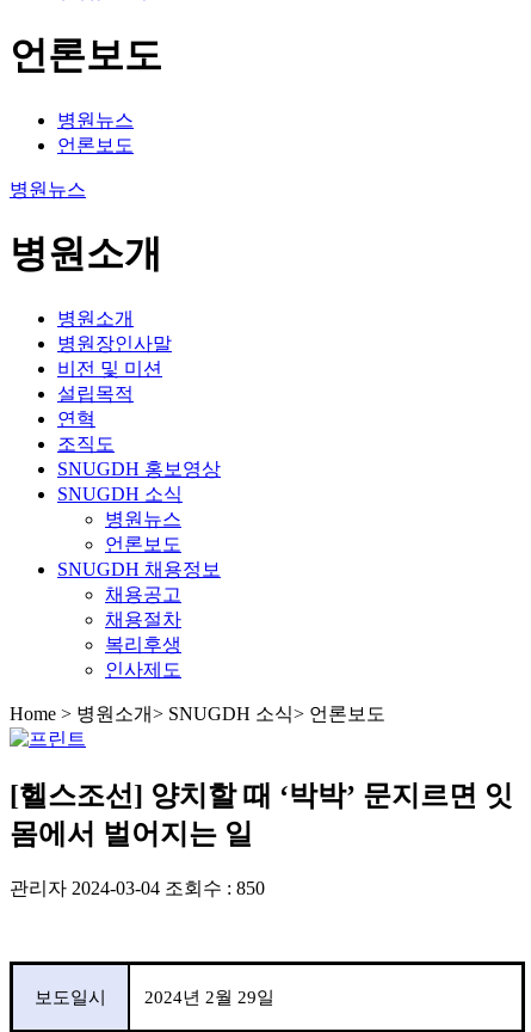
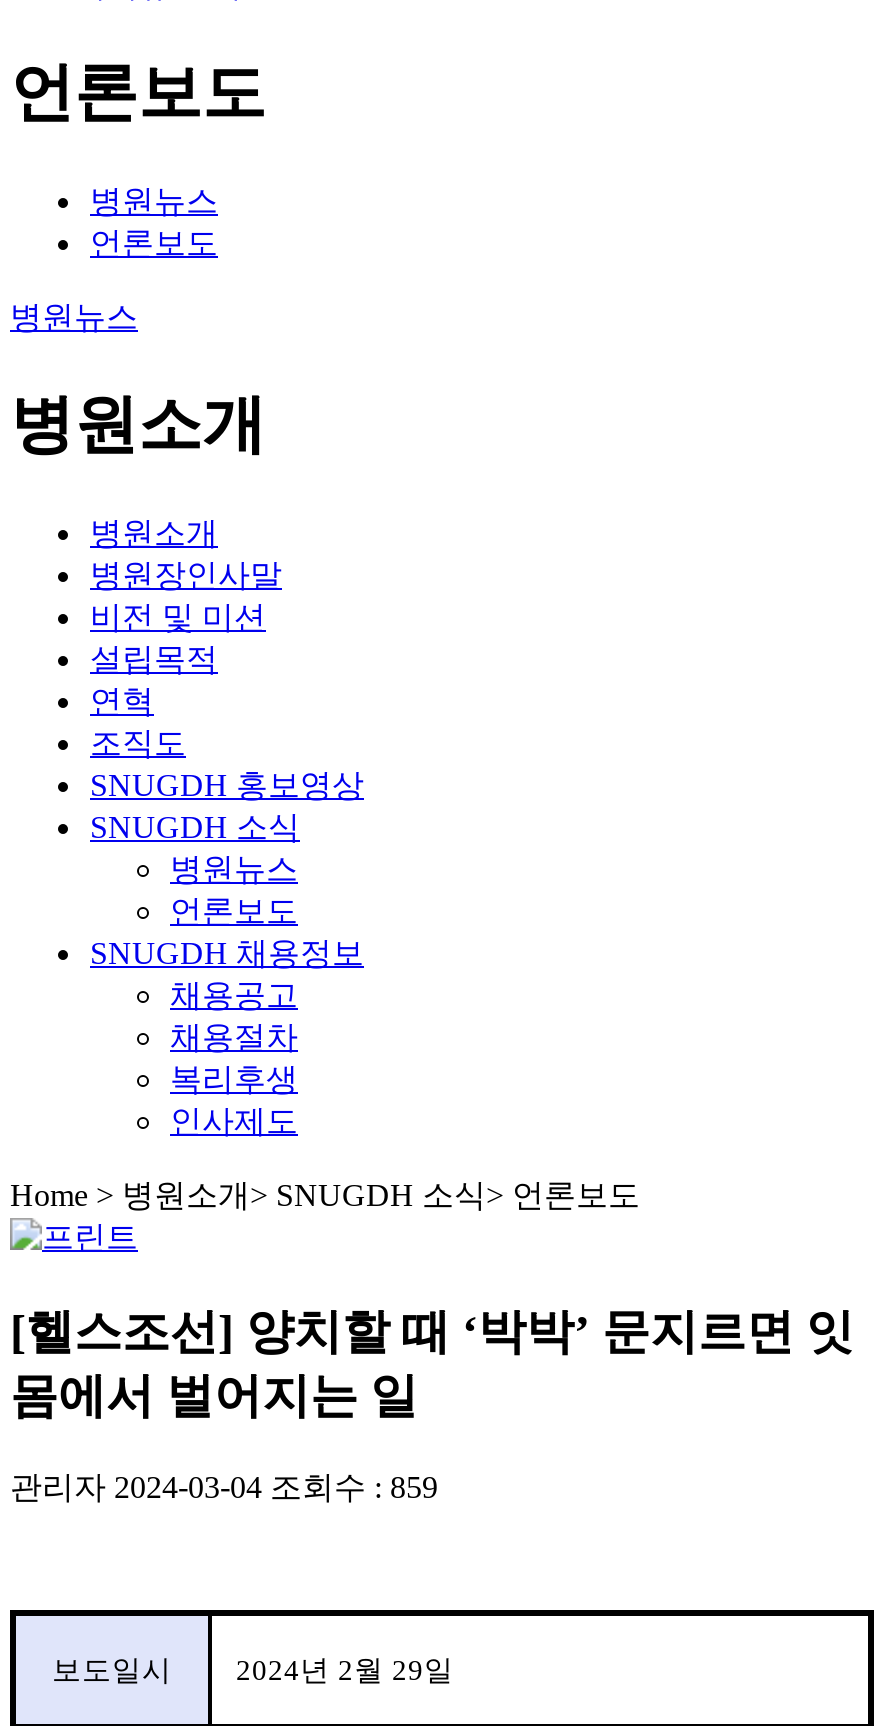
- 관리자 2024-03-04 조회수 : 850
+ 관리자 2024-03-04 조회수 : 859
